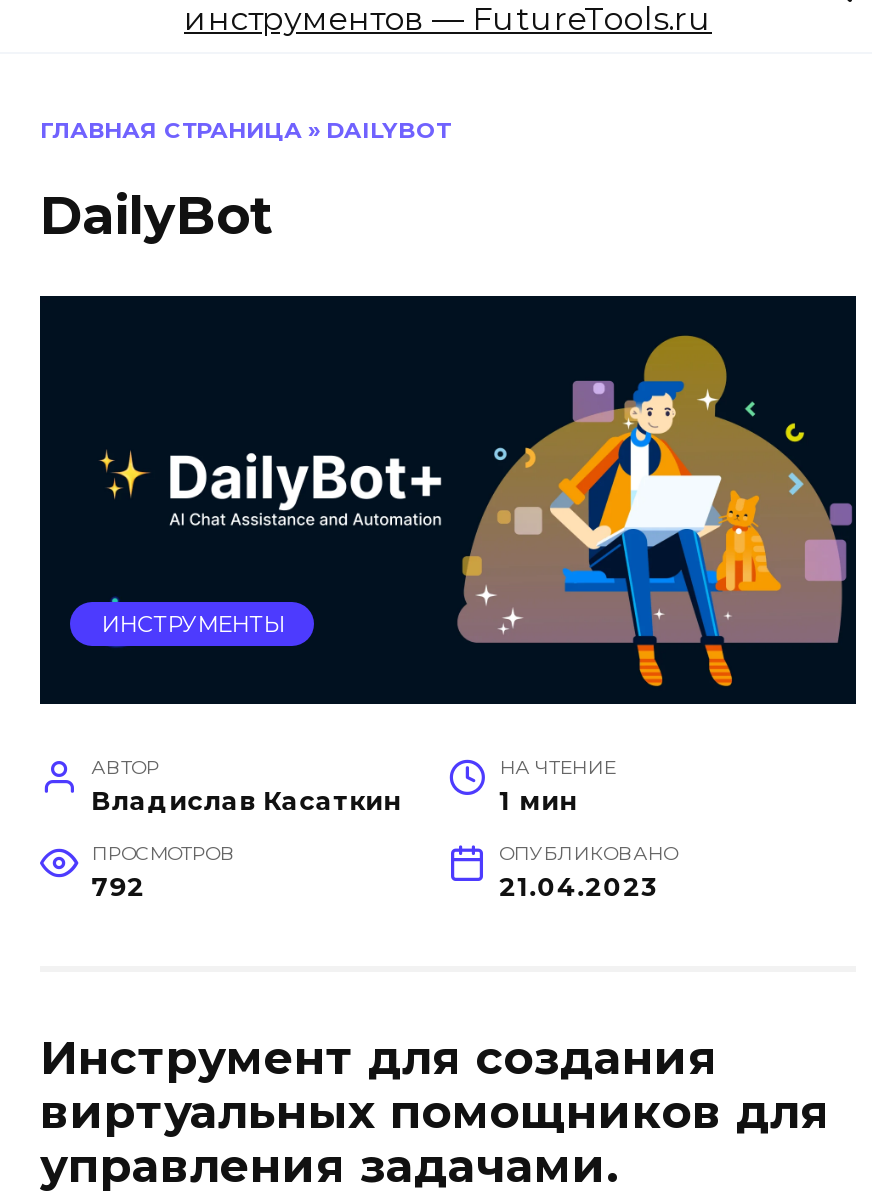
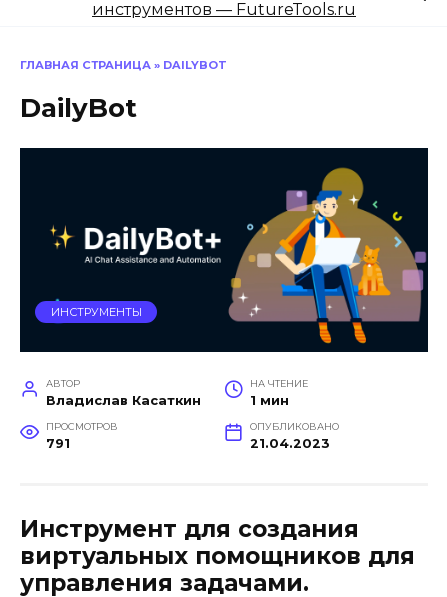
- 792
+ 791
